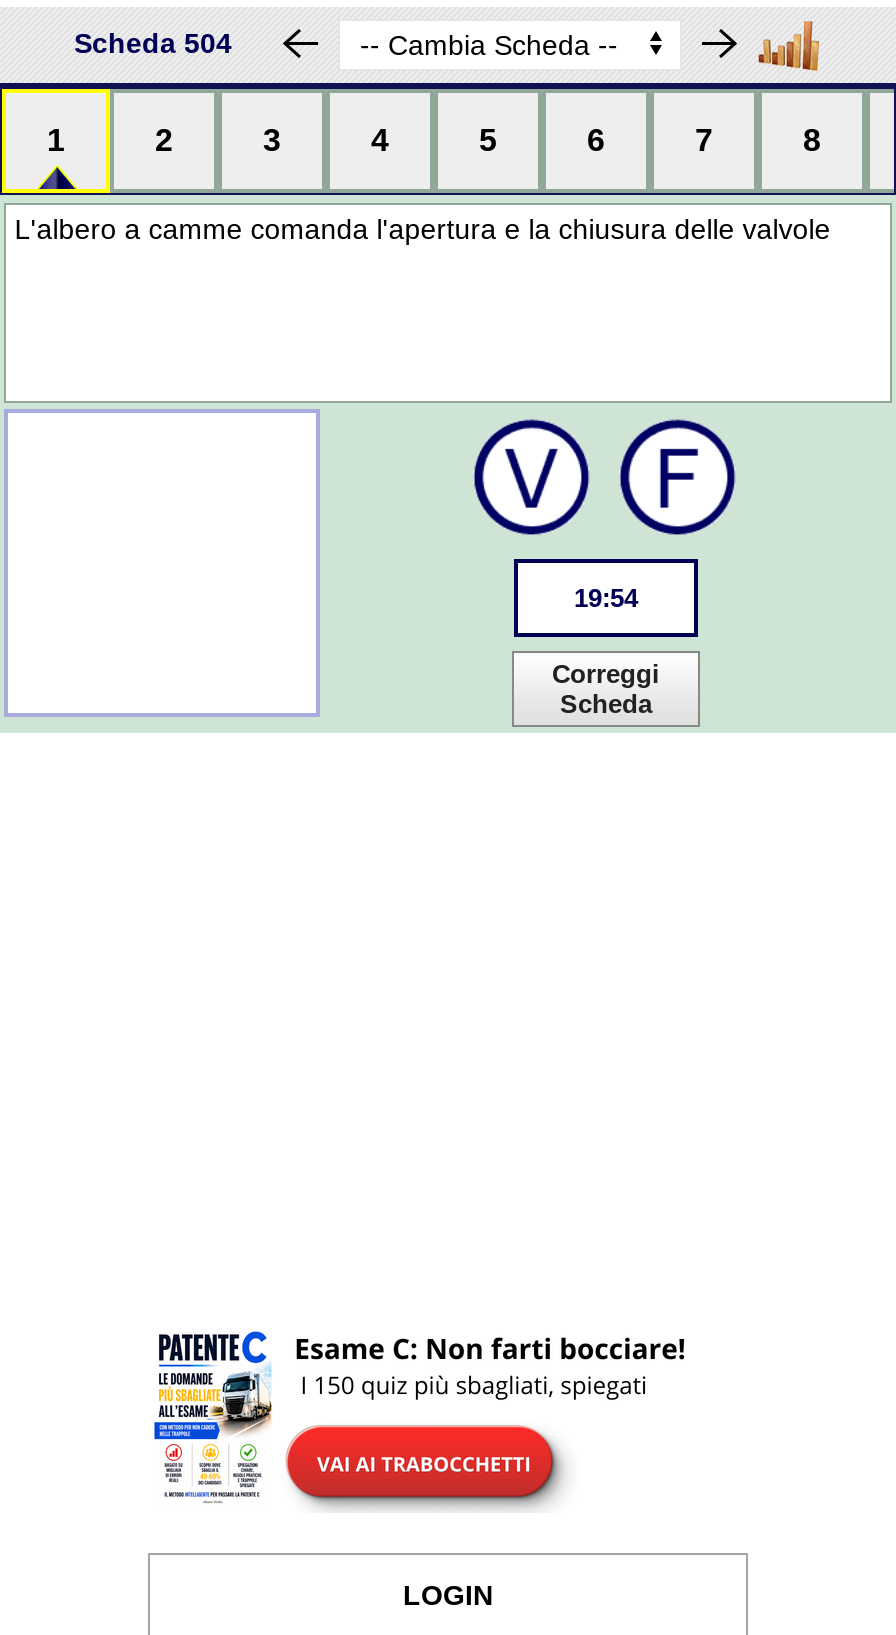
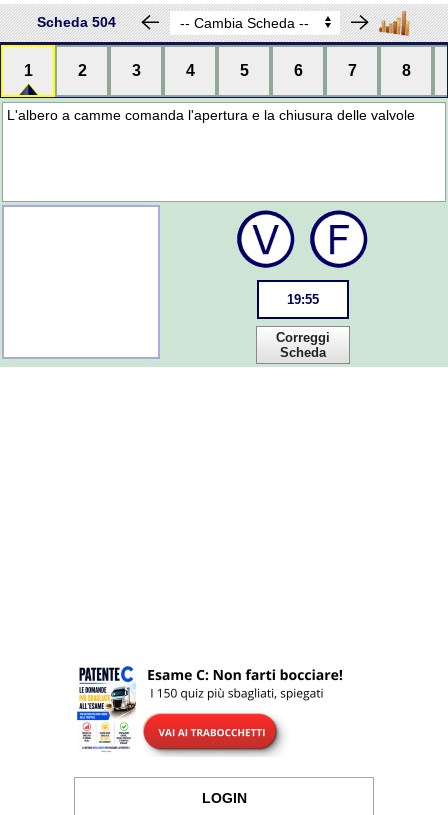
- 19:54
+ 19:55
